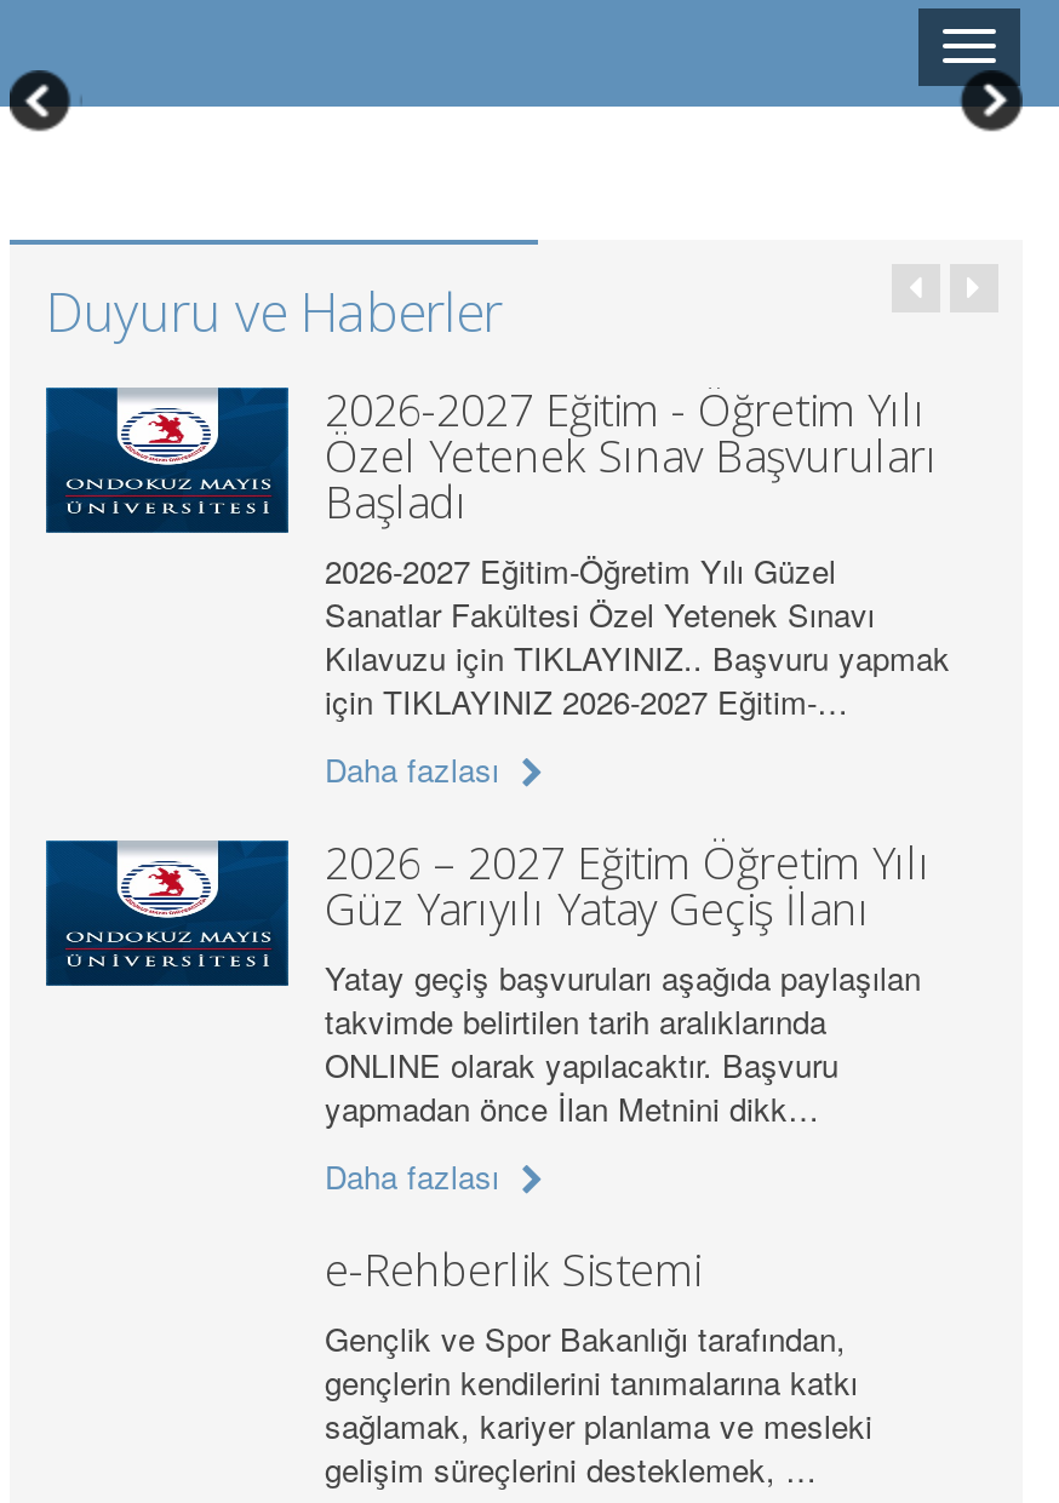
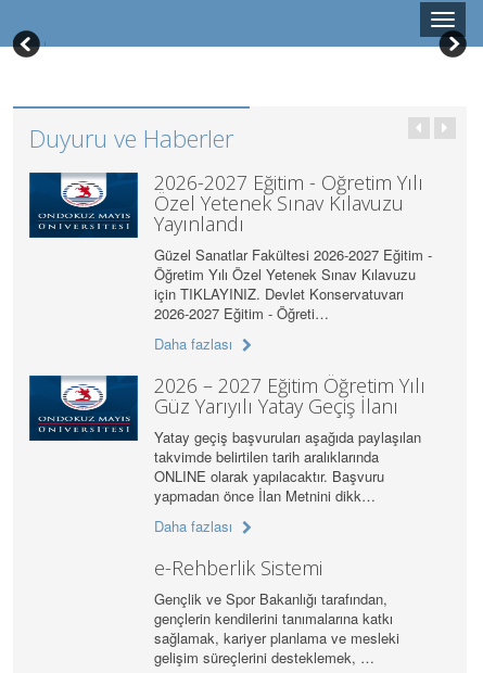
- Özel Yetenek Sınav Başvuruları
- Başladı
- 2026-2027 Eğitim-Öğretim Yılı Güzel
- Sanatlar Fakültesi Özel Yetenek Sınavı
- Kılavuzu için TIKLAYINIZ.. Başvuru yapmak
- için TIKLAYINIZ 2026-2027 Eğitim-…
+ Özel Yetenek Sınav Kılavuzu
+ Yayınlandı
+ Güzel Sanatlar Fakültesi 2026-2027 Eğitim -
+ Öğretim Yılı Özel Yetenek Sınav Kılavuzu
+ için TIKLAYINIZ. Devlet Konservatuvarı
+ 2026-2027 Eğitim - Öğreti…
